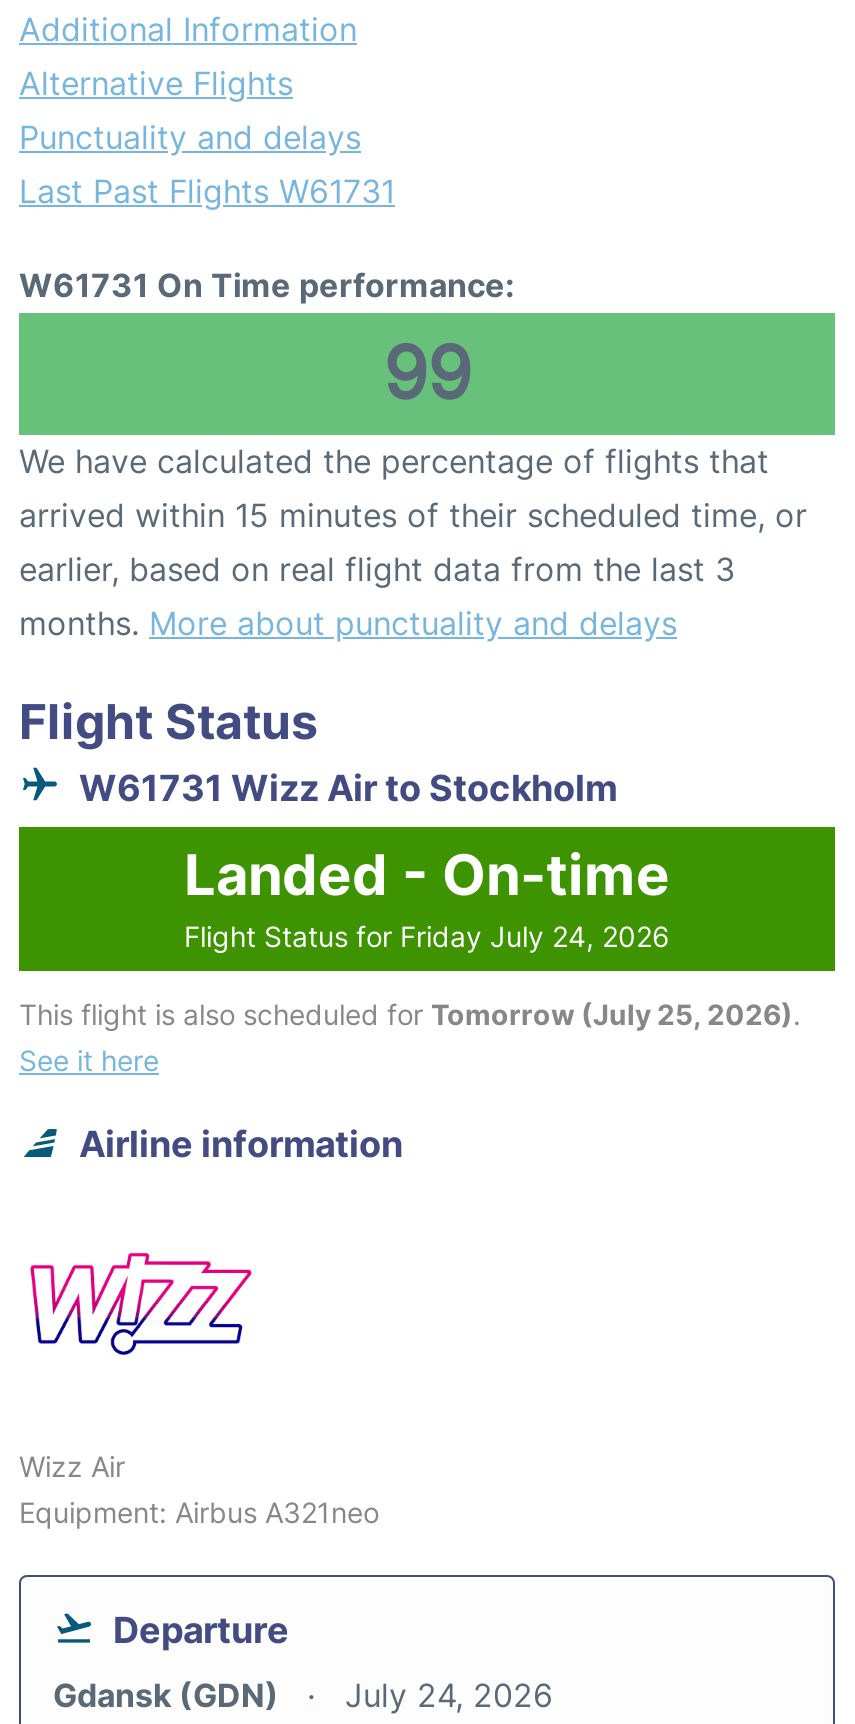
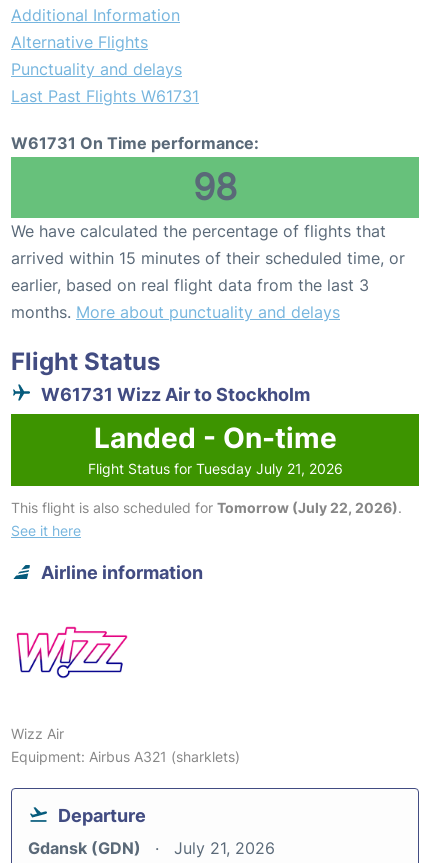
- 99
+ 98

- Flight Status for Friday July 24, 2026
+ Flight Status for Tuesday July 21, 2026

- This flight is also scheduled for Tomorrow (July 25, 2026).
+ This flight is also scheduled for Tomorrow (July 22, 2026).

- Equipment: Airbus A321neo
+ Equipment: Airbus A321 (sharklets)

- Gdansk (GDN) July 24, 2026
+ Gdansk (GDN) July 21, 2026
